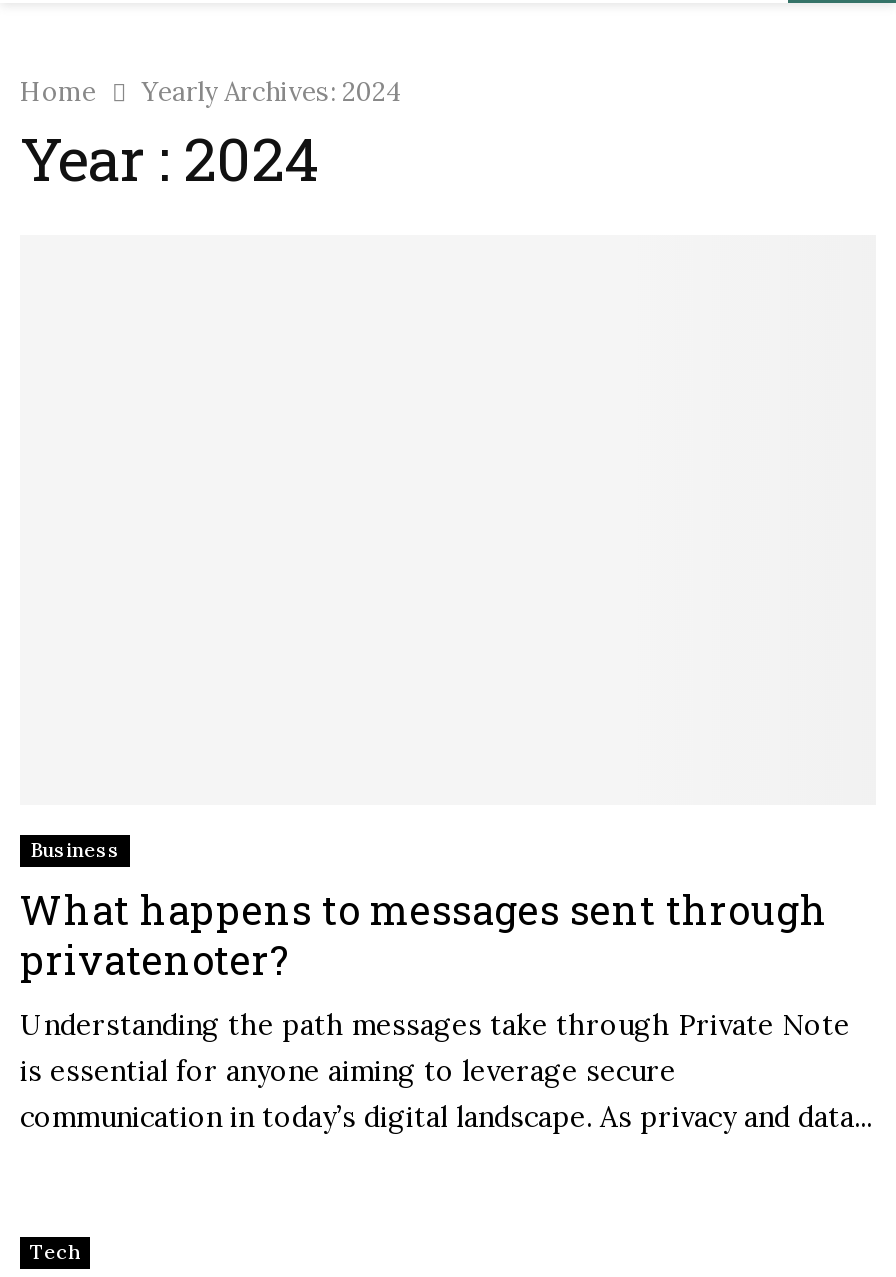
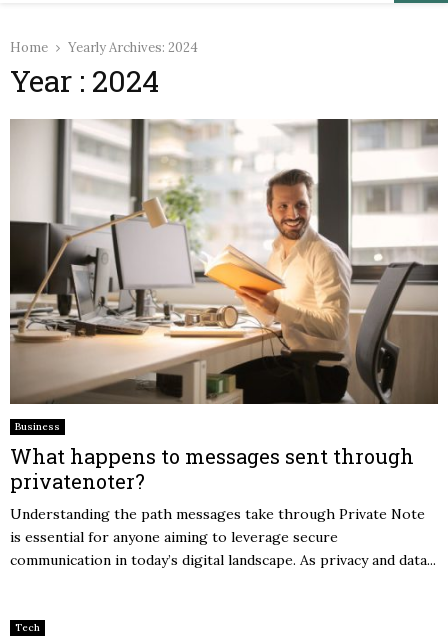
+ [image]
